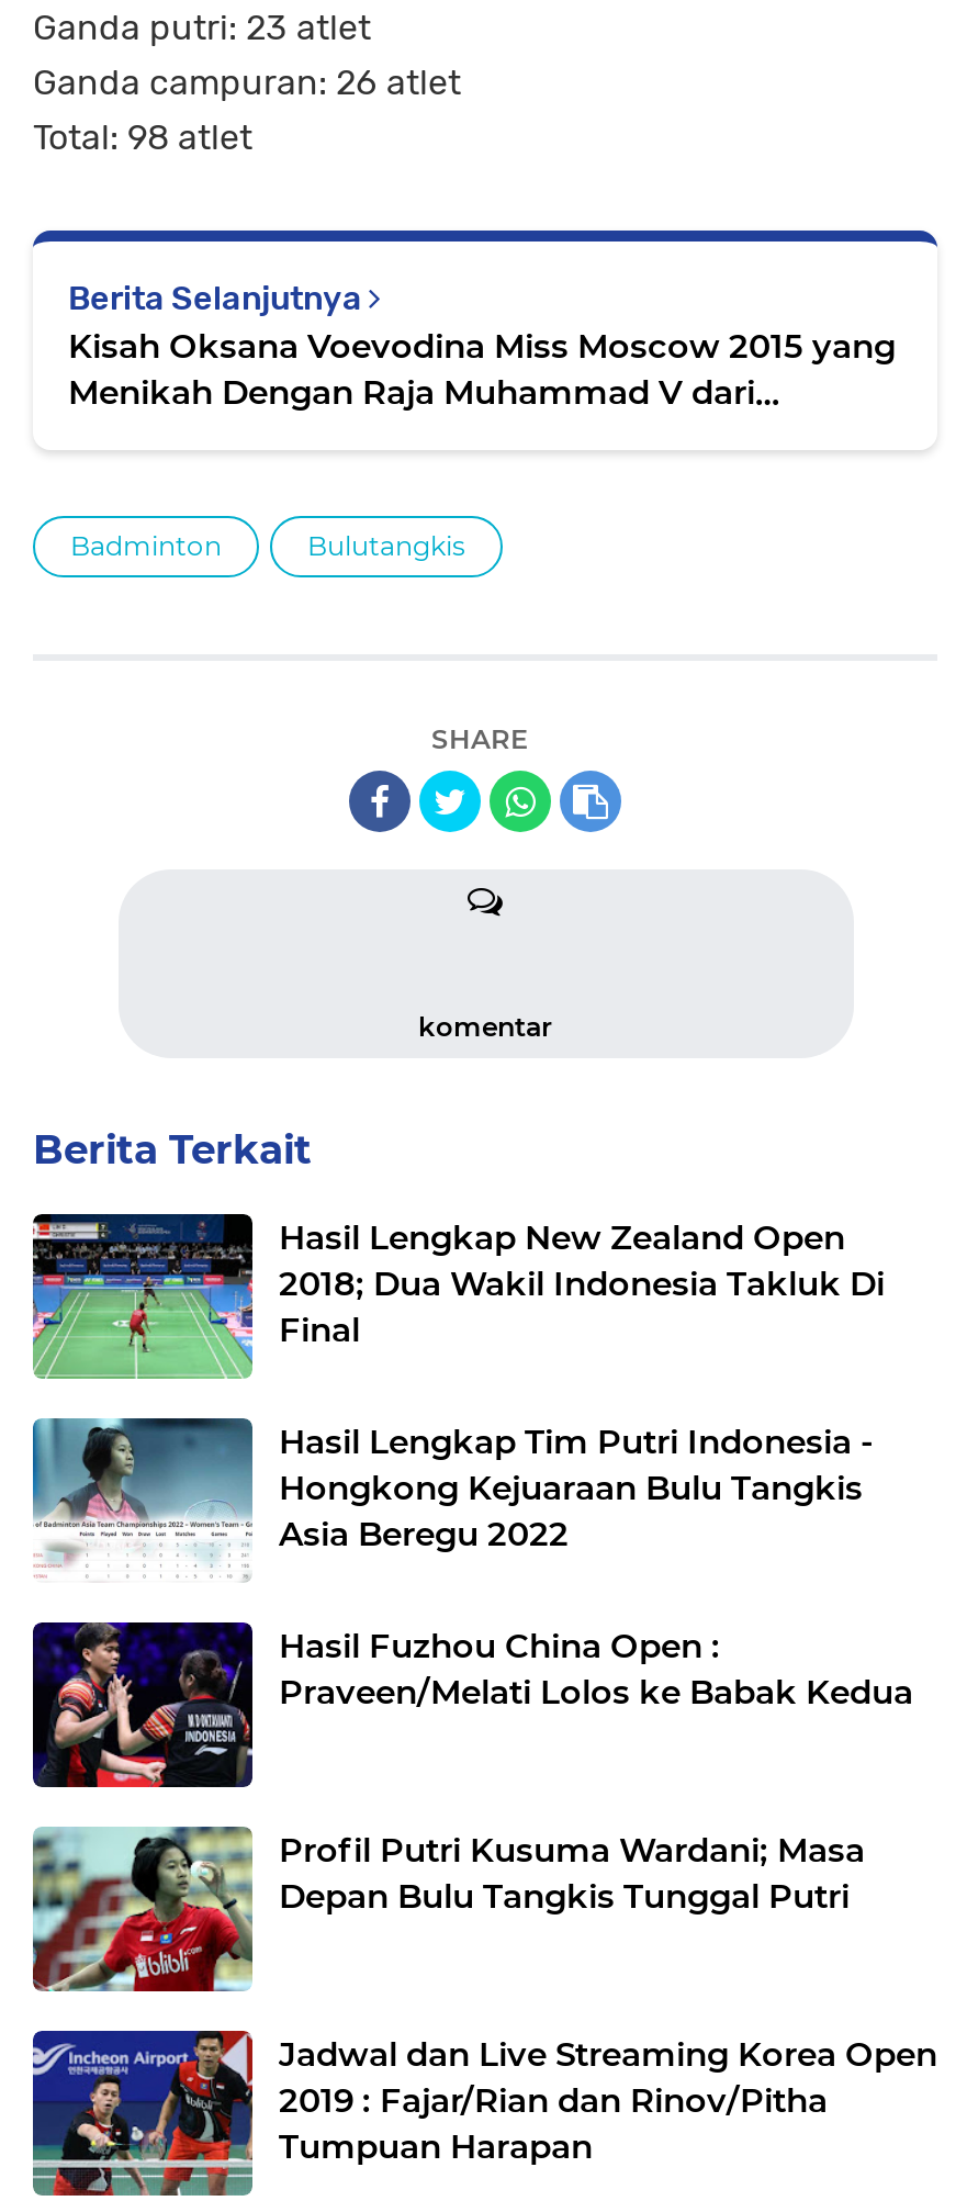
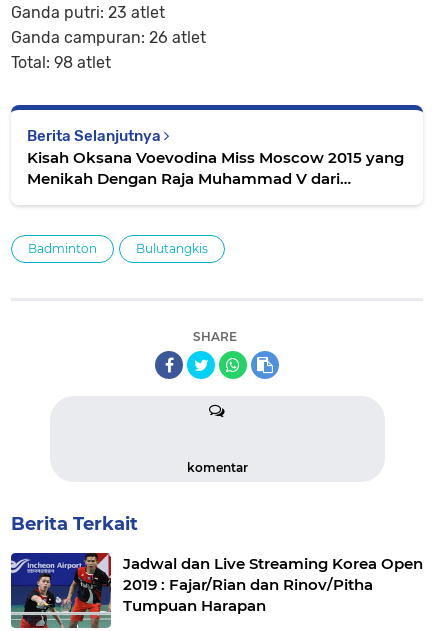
- [image]
- Hasil Lengkap New Zealand Open
- 2018; Dua Wakil Indonesia Takluk Di
- Final
- Hasil Lengkap Tim Putri Indonesia -
- Hongkong Kejuaraan Bulu Tangkis
- Asia Beregu 2022
- Hasil Fuzhou China Open :
- Praveen/Melati Lolos ke Babak Kedua

- [image]

- [image]
- Profil Putri Kusuma Wardani; Masa
- Depan Bulu Tangkis Tunggal Putri

- [image]
